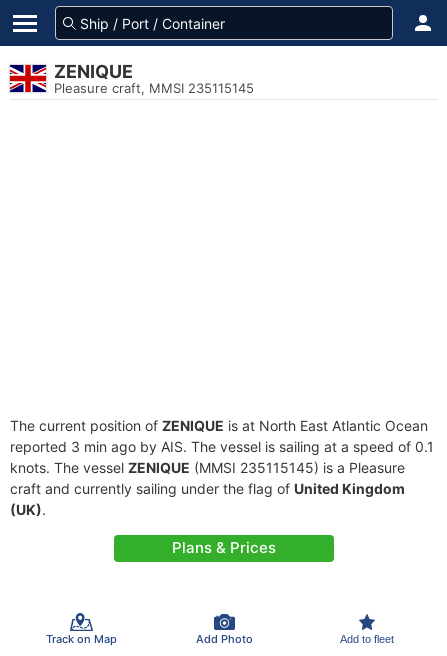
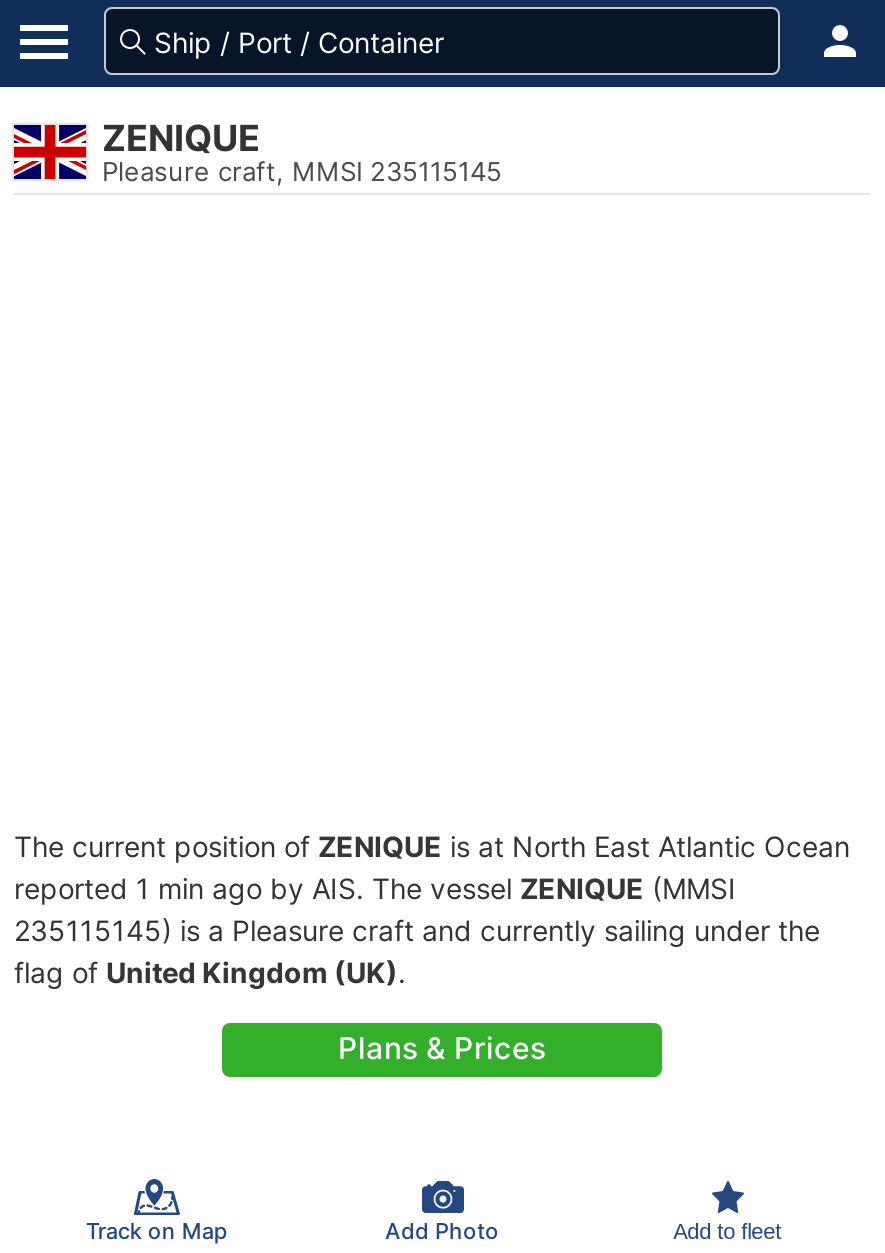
- reported 3 min ago by AIS. The vessel is sailing at a speed of 0.1
- knots. The vessel ZENIQUE (MMSI 235115145) is a Pleasure
- craft and currently sailing under the flag of United Kingdom
- (UK).
+ reported 1 min ago by AIS. The vessel ZENIQUE (MMSI
+ 235115145) is a Pleasure craft and currently sailing under the
+ flag of United Kingdom (UK).
